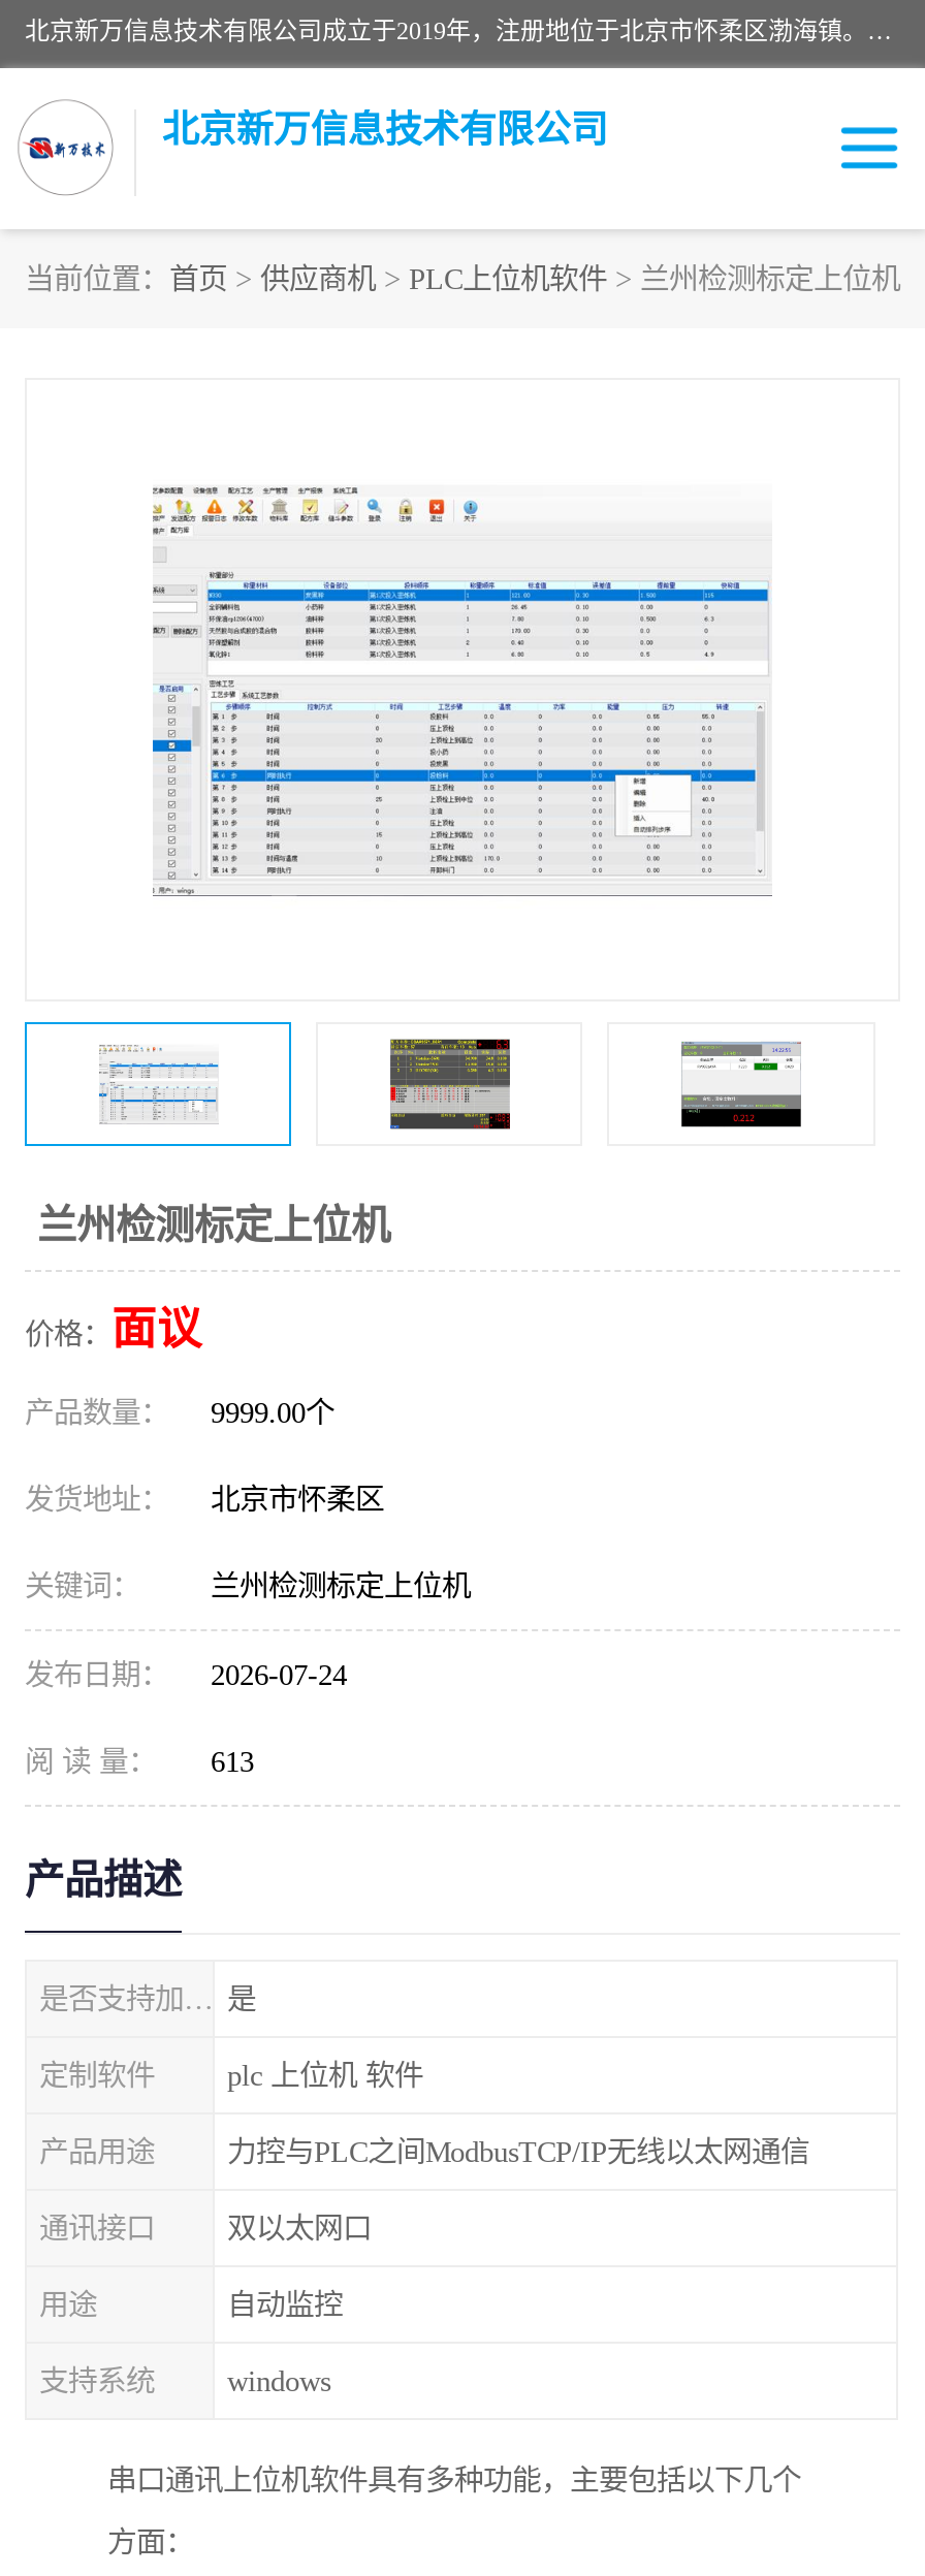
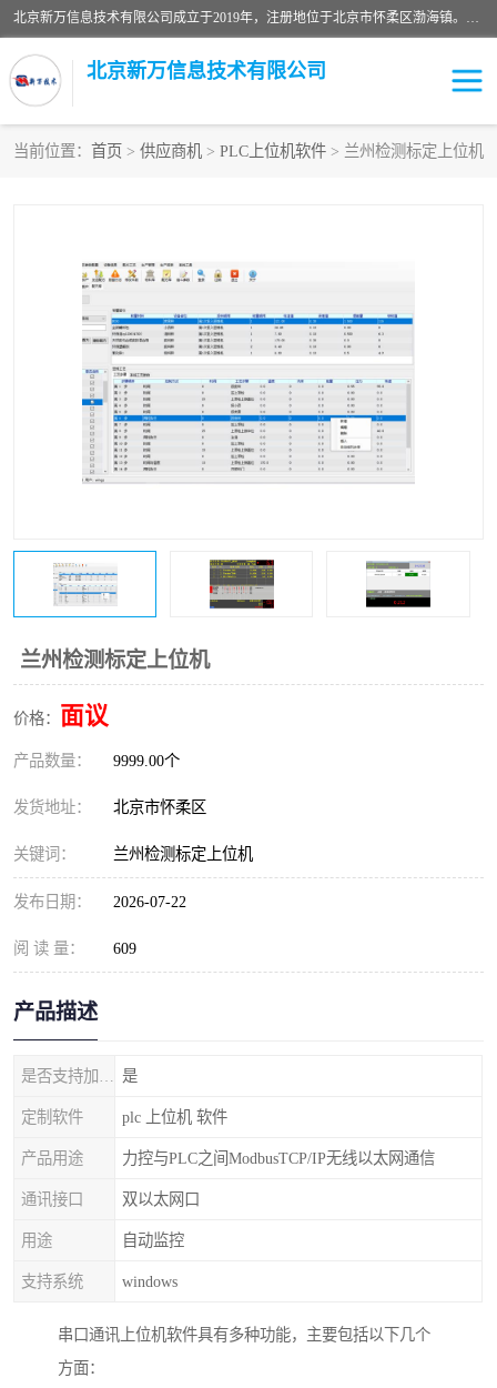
- 2026-07-24
+ 2026-07-22

- 阅 读 量： 613
+ 阅 读 量： 609
